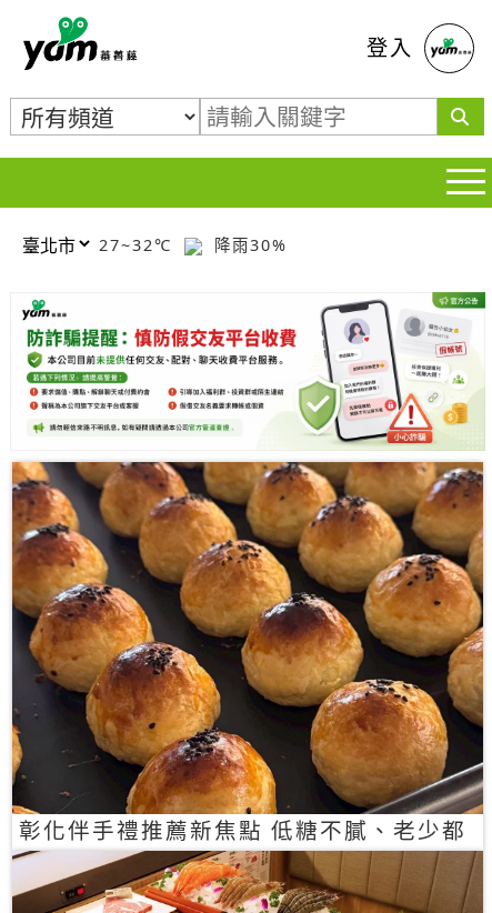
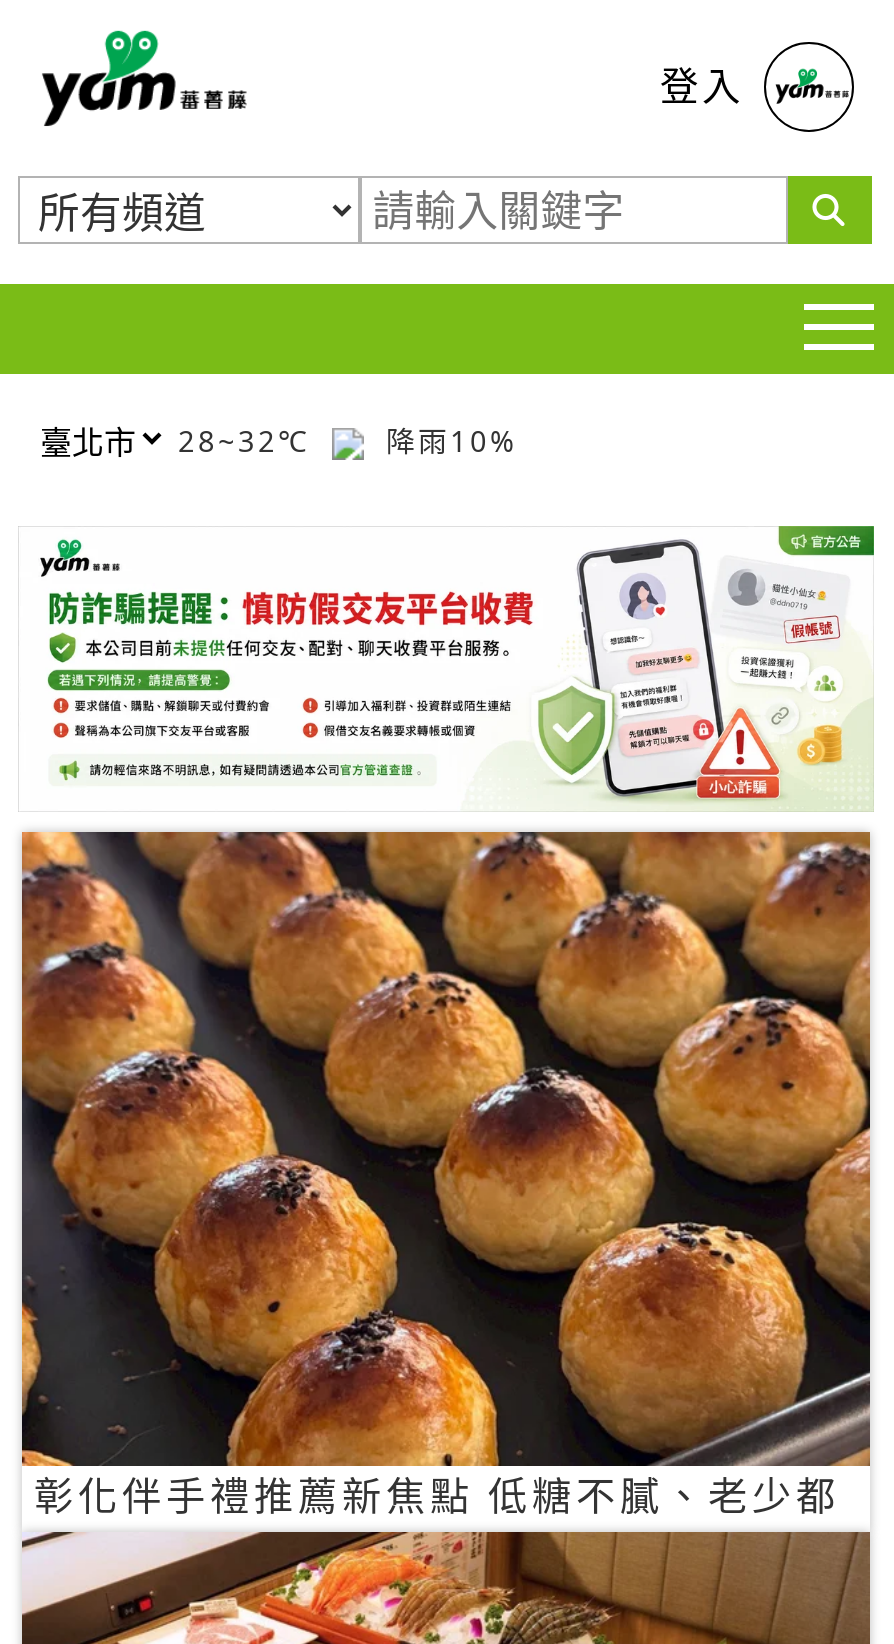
- 27~32℃
+ 28~32℃

- 降雨30%
+ 降雨10%
